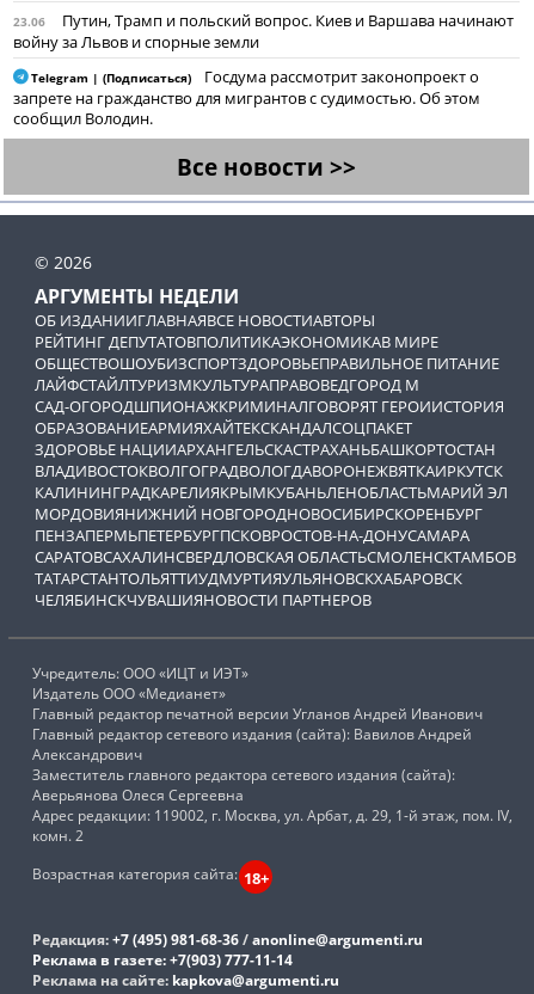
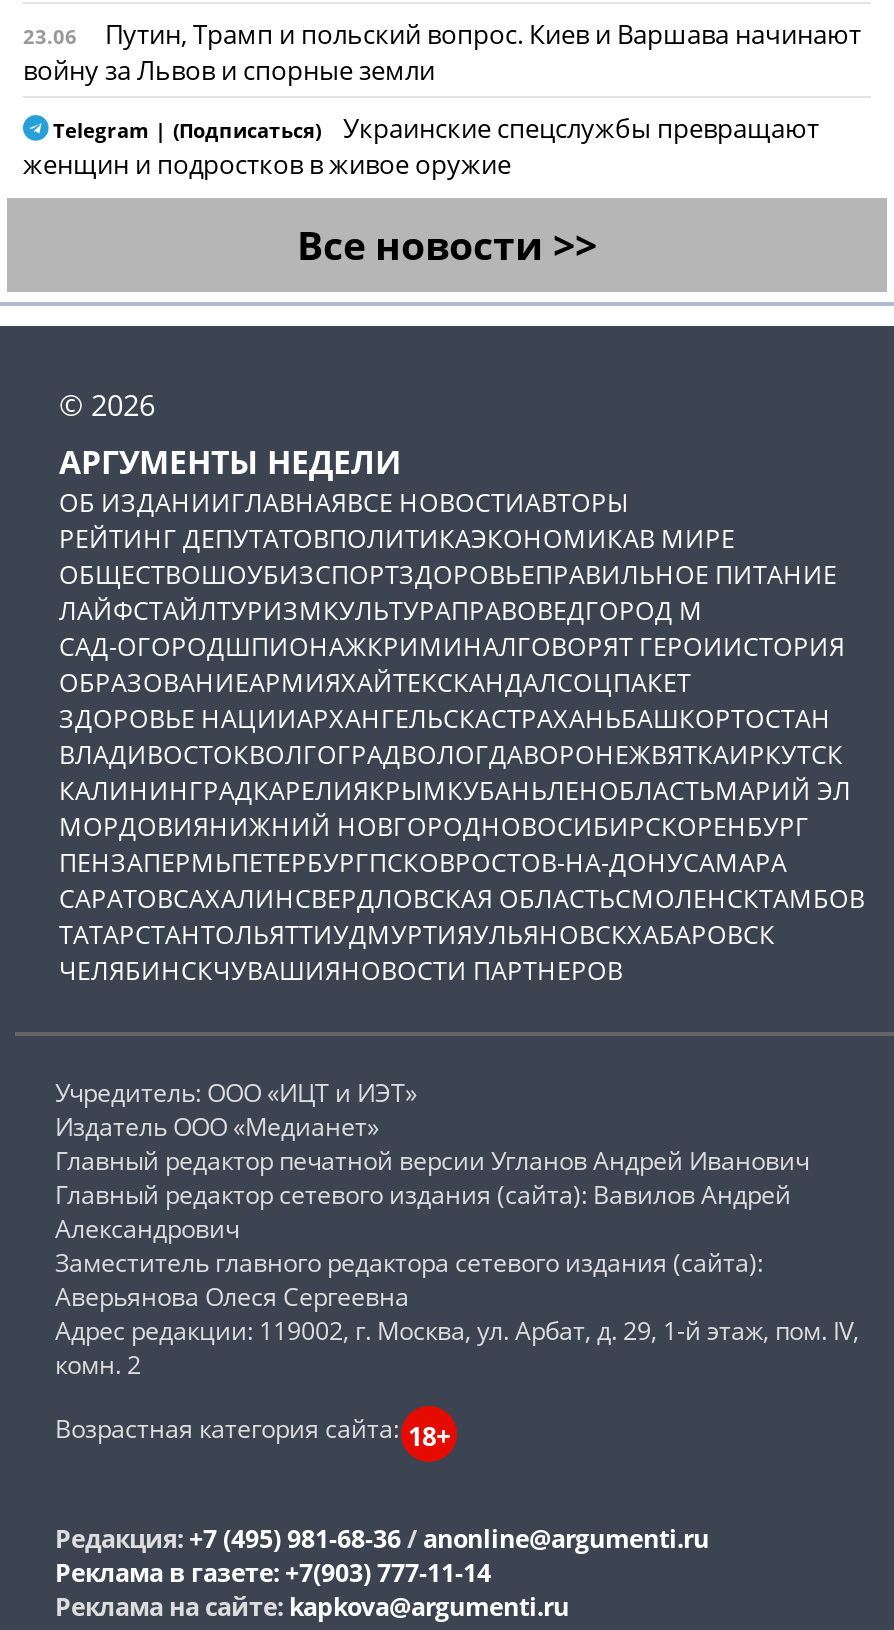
- Госдума рассмотрит законопроект о
- запрете на гражданство для мигрантов с судимостью. Об этом
- сообщил Володин.
+ Украинские спецслужбы превращают
+ женщин и подростков в живое оружие
